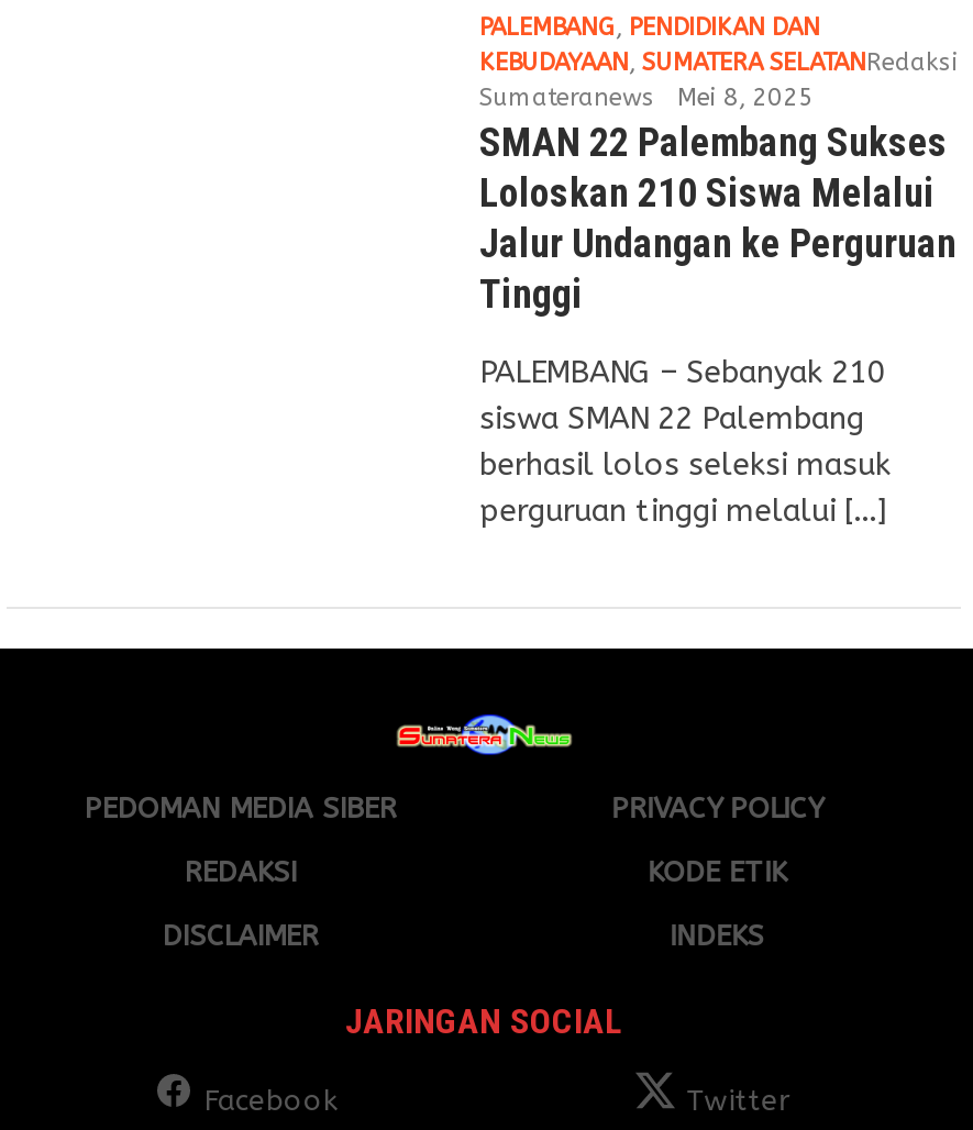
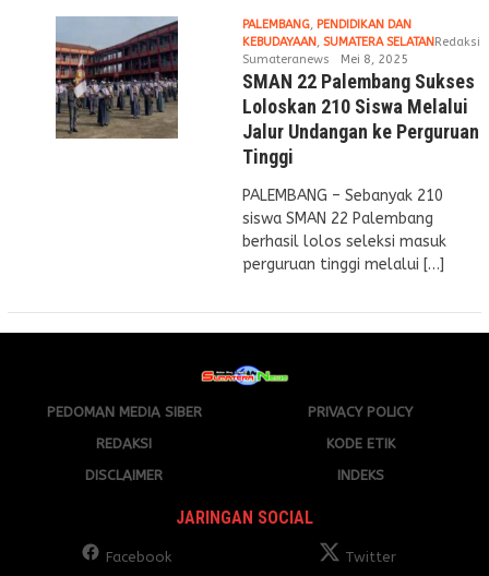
+ [image]
